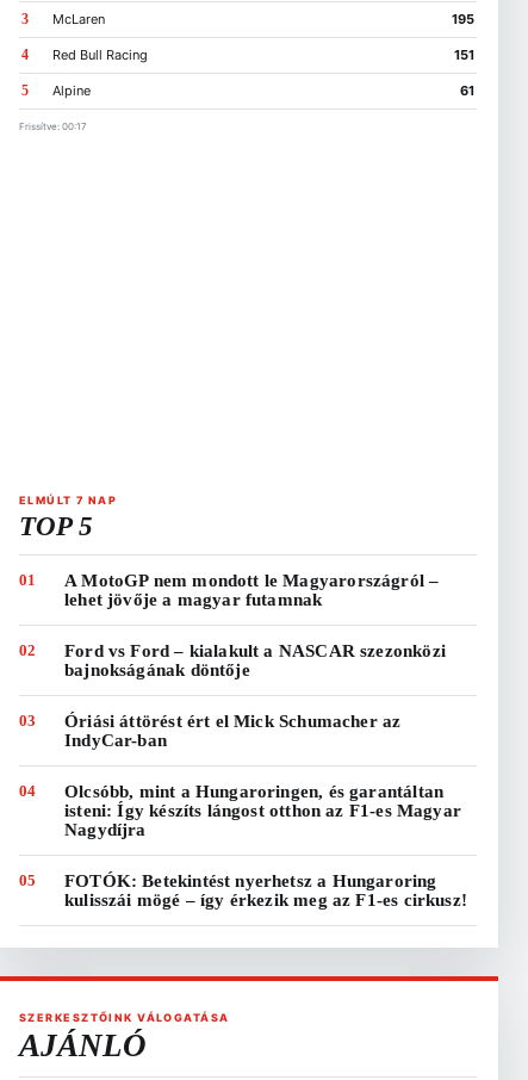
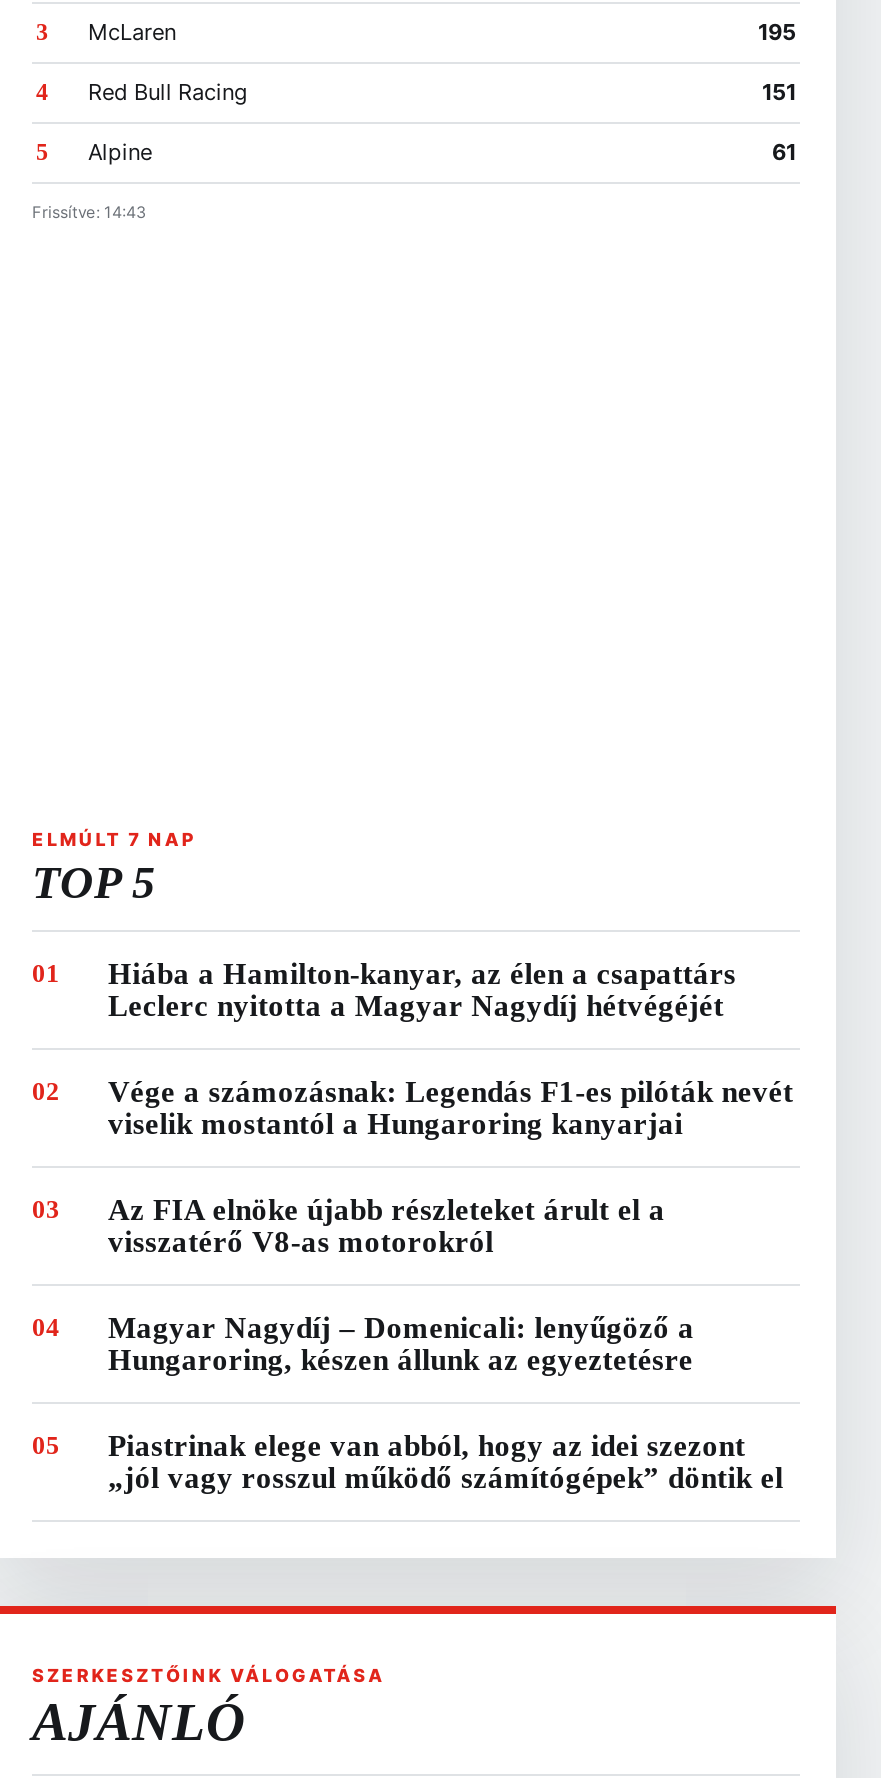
- Frissítve: 00:17
+ Frissítve: 14:43

- A MotoGP nem mondott le Magyarországról –
- lehet jövője a magyar futamnak
+ Hiába a Hamilton-kanyar, az élen a csapattárs
+ Leclerc nyitotta a Magyar Nagydíj hétvégéjét

- Ford vs Ford – kialakult a NASCAR szezonközi
- bajnokságának döntője
+ Vége a számozásnak: Legendás F1-es pilóták nevét
+ viselik mostantól a Hungaroring kanyarjai

- Óriási áttörést ért el Mick Schumacher az
- IndyCar-ban
+ Az FIA elnöke újabb részleteket árult el a
+ visszatérő V8-as motorokról

- Olcsóbb, mint a Hungaroringen, és garantáltan
- isteni: Így készíts lángost otthon az F1-es Magyar
- Nagydíjra
+ Magyar Nagydíj – Domenicali: lenyűgöző a
+ Hungaroring, készen állunk az egyeztetésre

- FOTÓK: Betekintést nyerhetsz a Hungaroring
- kulisszái mögé – így érkezik meg az F1-es cirkusz!
+ Piastrinak elege van abból, hogy az idei szezont
+ „jól vagy rosszul működő számítógépek” döntik el
